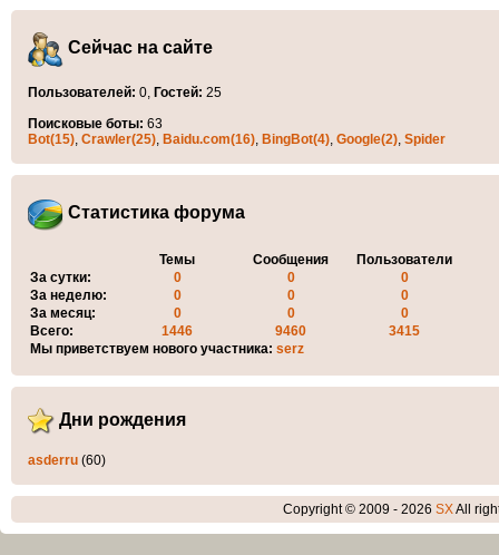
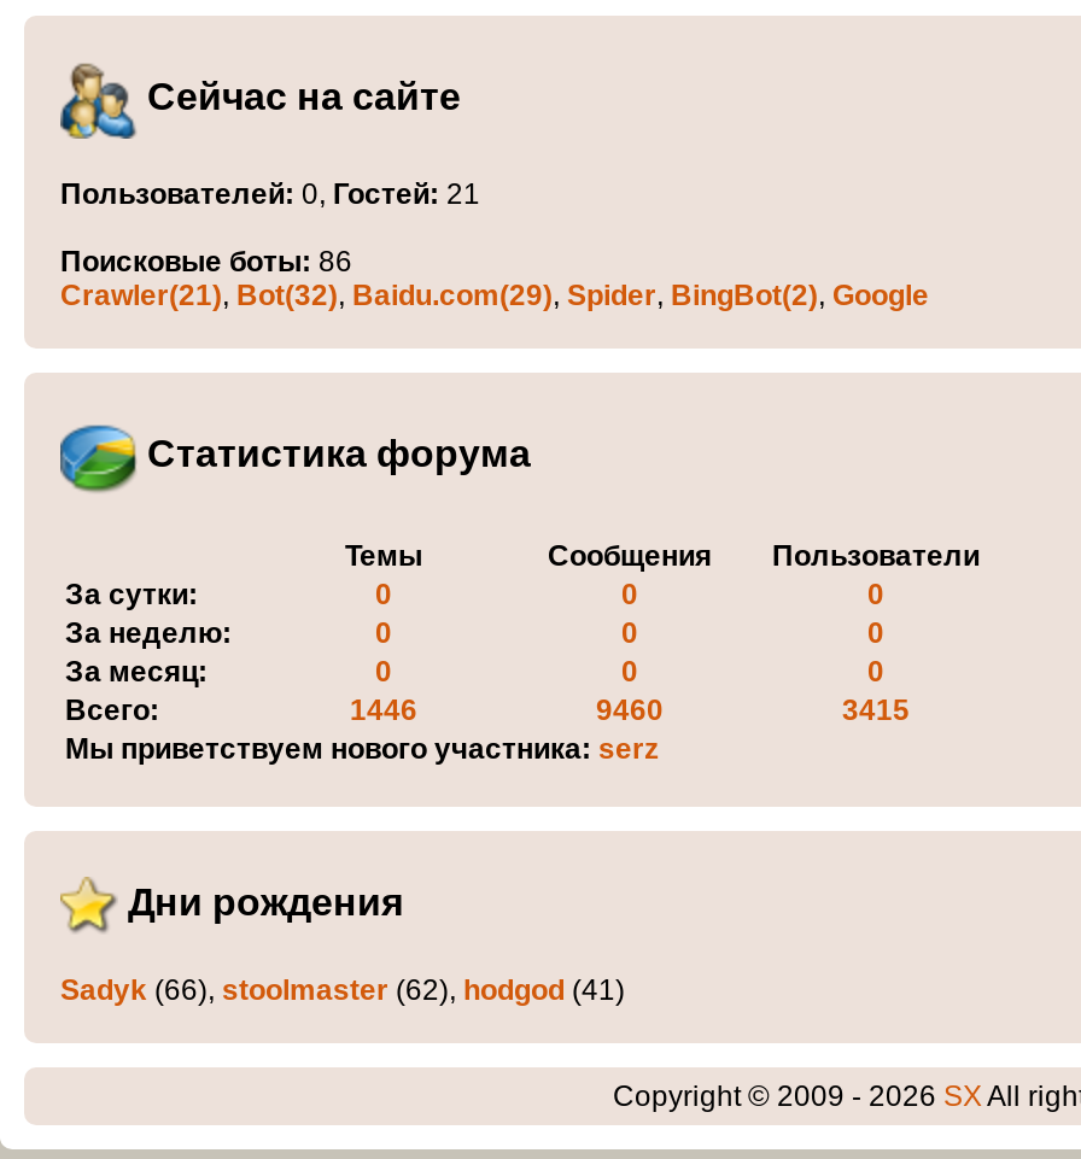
- Пользователей: 0, Гостей: 25
+ Пользователей: 0, Гостей: 21

- Поисковые боты: 63
- Bot(15), Crawler(25), Baidu.com(16), BingBot(4), Google(2), Spider
+ Поисковые боты: 86
+ Crawler(21), Bot(32), Baidu.com(29), Spider, BingBot(2), Google

- asderru (60)
+ Sadyk (66), stoolmaster (62), hodgod (41)
